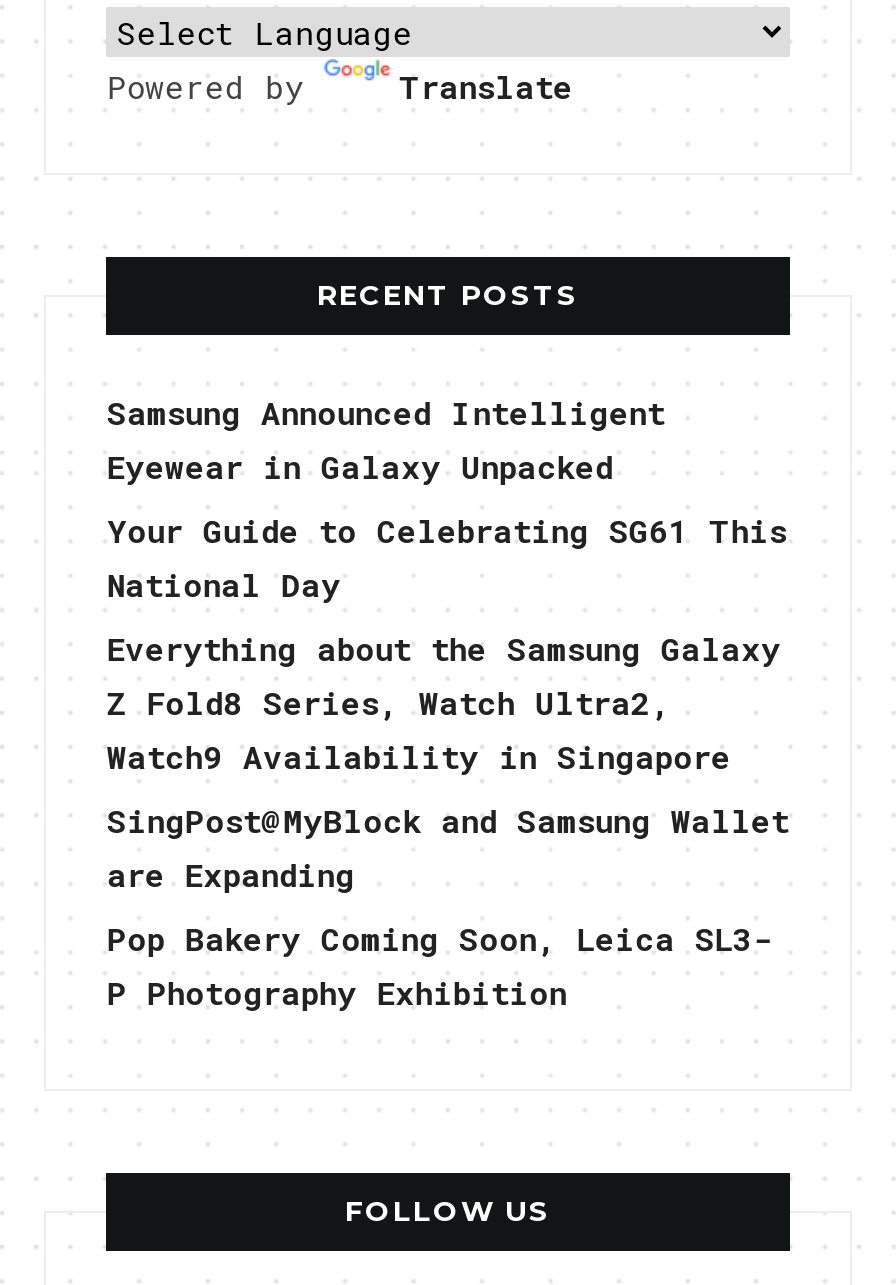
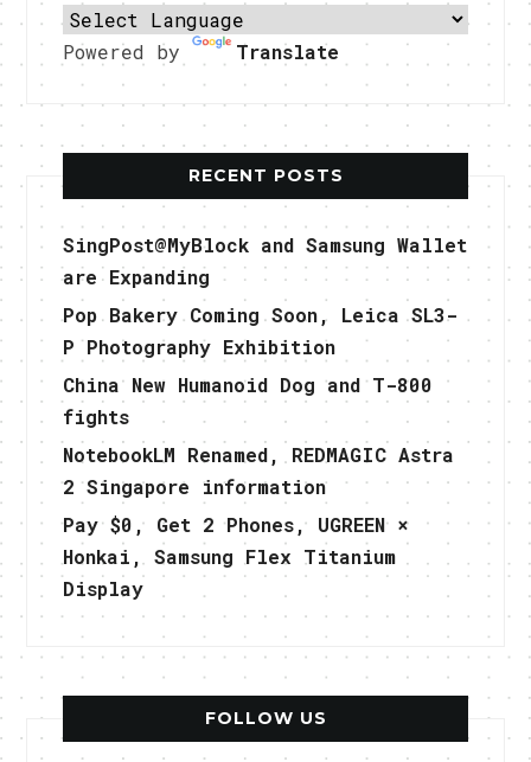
- Samsung Announced Intelligent
- Eyewear in Galaxy Unpacked
- Your Guide to Celebrating SG61 This
- National Day
- Everything about the Samsung Galaxy
- Z Fold8 Series, Watch Ultra2,
- Watch9 Availability in Singapore

moved up: SingPost@MyBlock and Samsung Wallet | are Expanding | Pop Bakery Coming Soon, Leica SL3- | P Photography Exhibition

+ China New Humanoid Dog and T-800
+ fights
+ NotebookLM Renamed, REDMAGIC Astra
+ 2 Singapore information
+ Pay $0, Get 2 Phones, UGREEN ×
+ Honkai, Samsung Flex Titanium
+ Display
